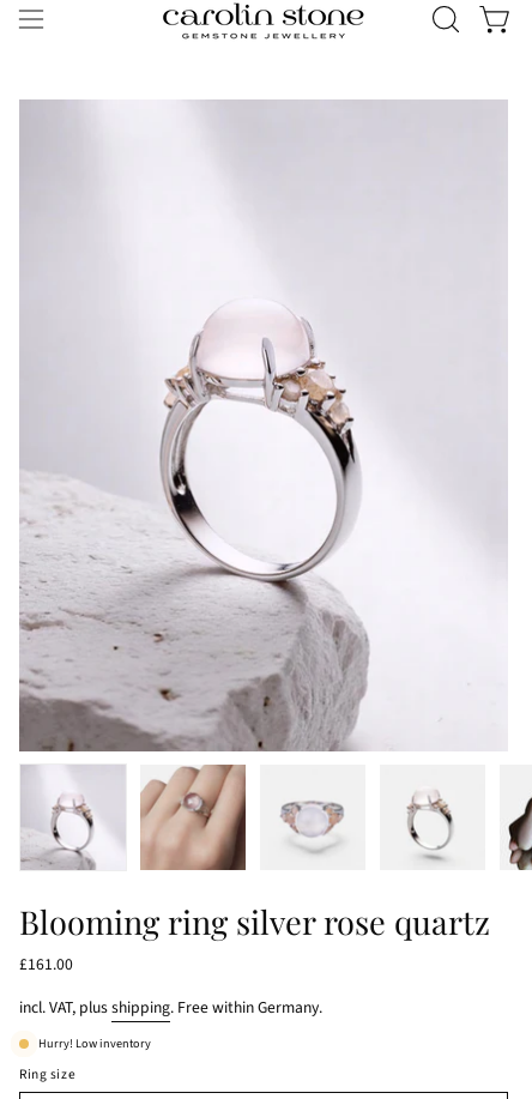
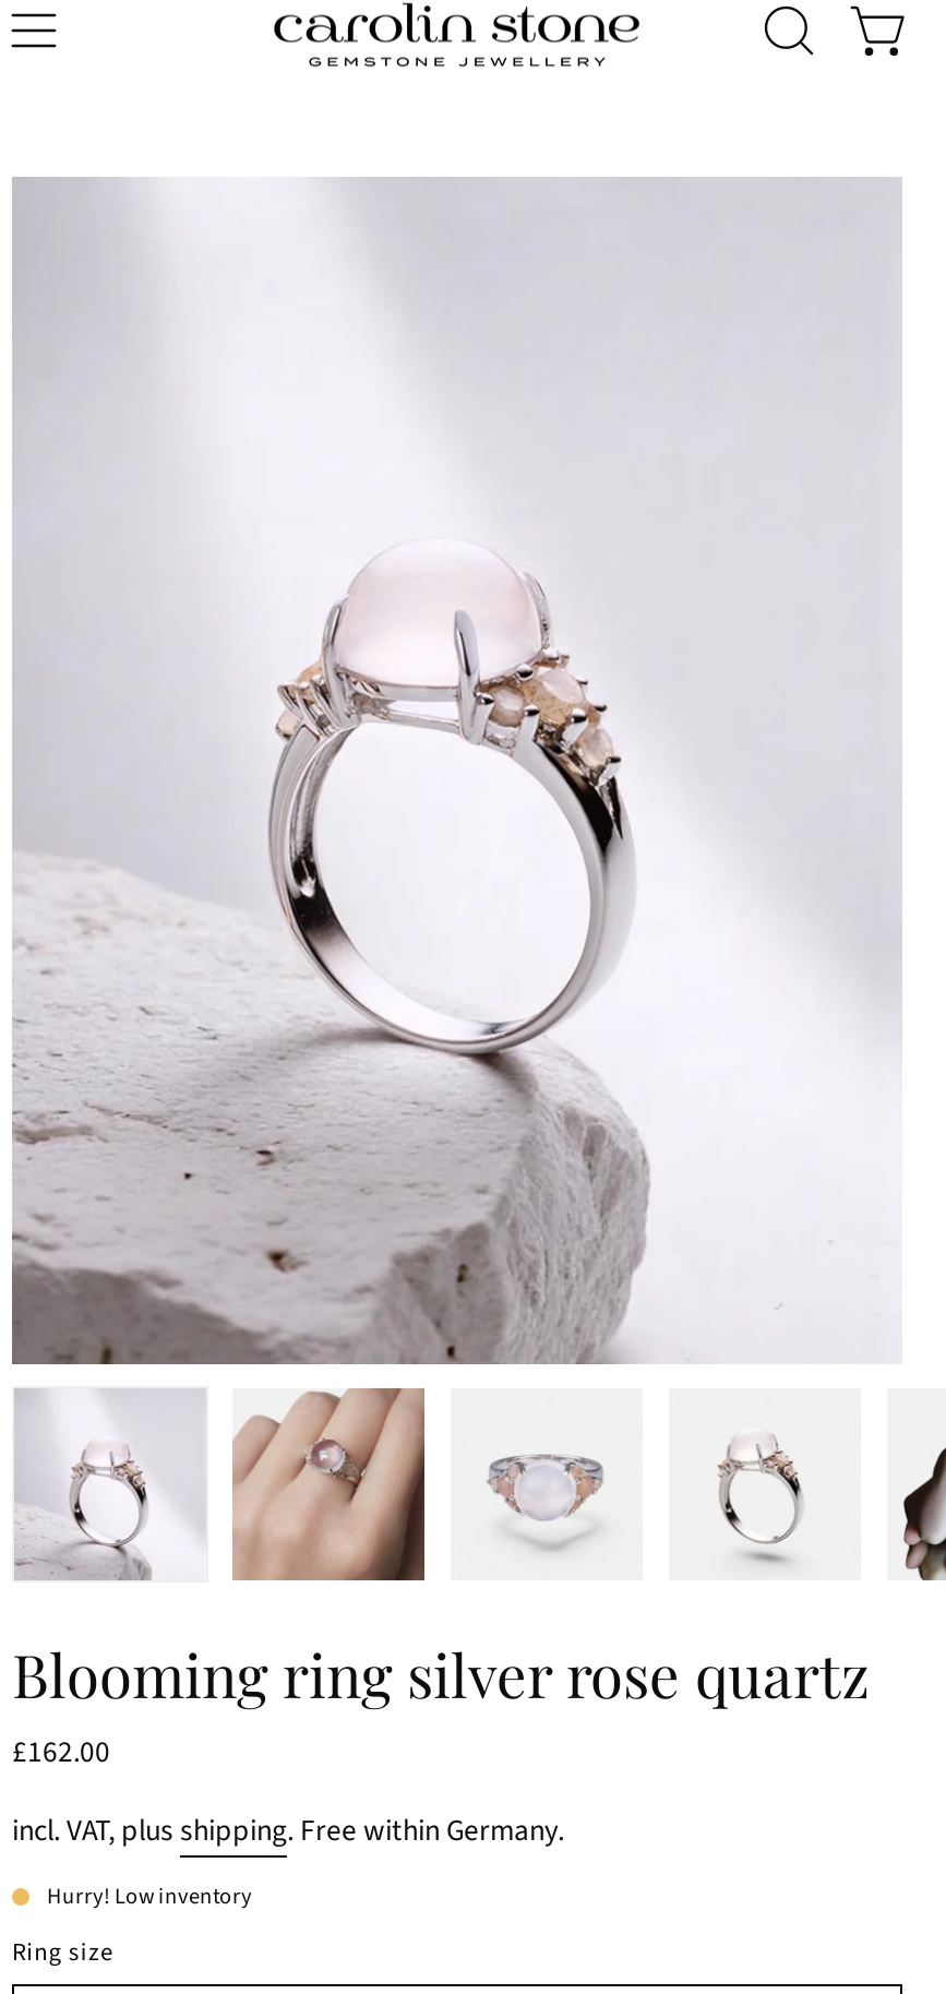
- £161.00
+ £162.00
